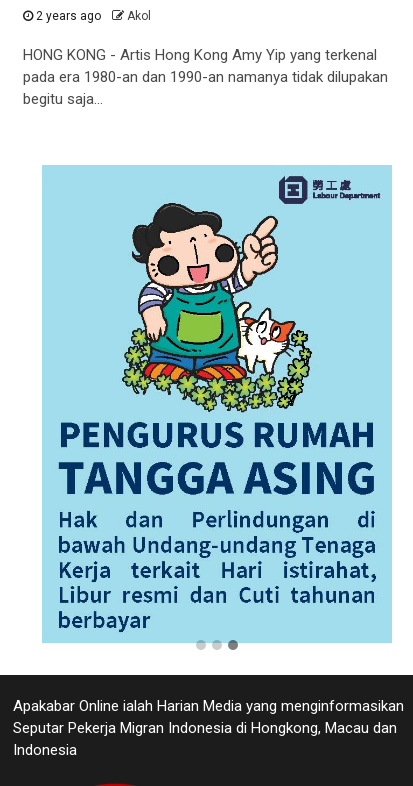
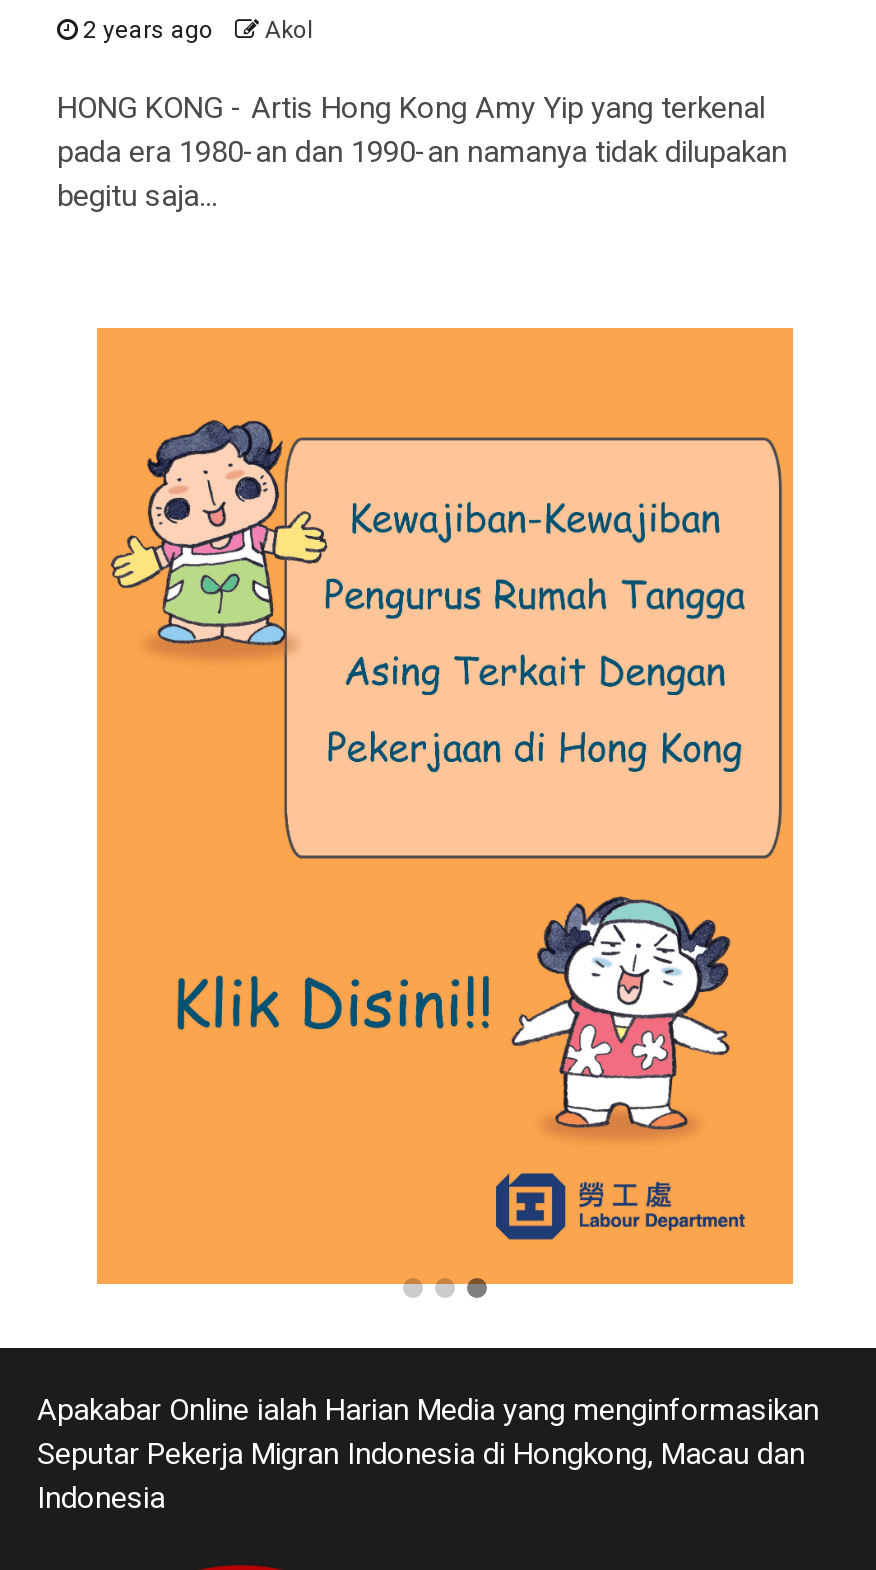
- [image]
+ [image]
